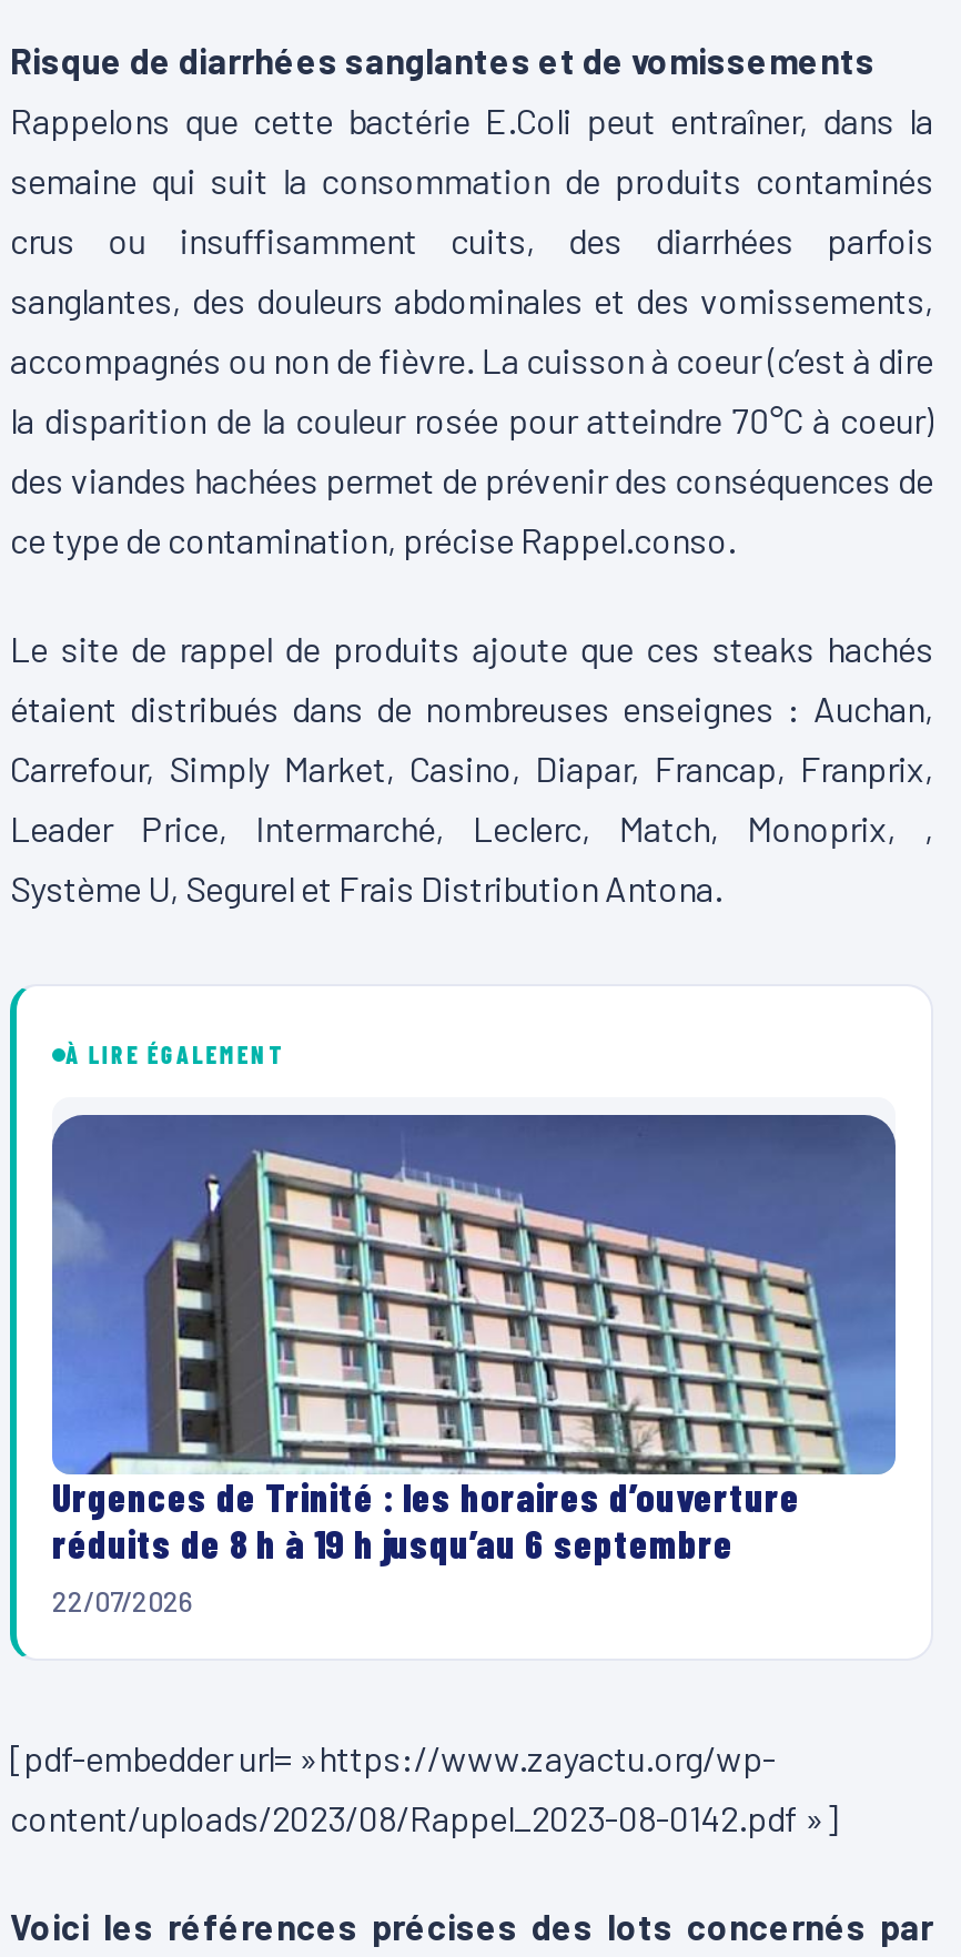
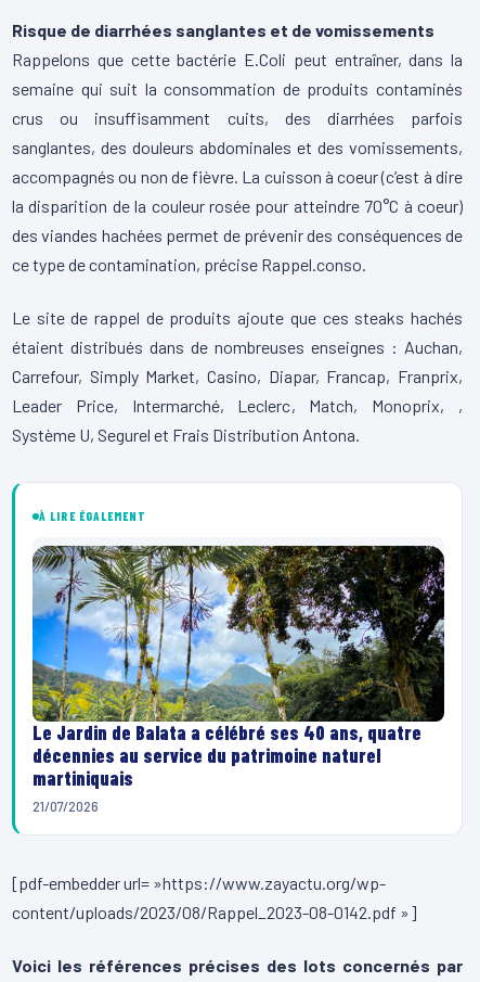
- [image]
- Urgences de Trinité : les horaires d’ouverture
- réduits de 8 h à 19 h jusqu’au 6 septembre
- 22/07/2026
+ [image]
+ Le Jardin de Balata a célébré ses 40 ans, quatre
+ décennies au service du patrimoine naturel
+ martiniquais
+ 21/07/2026
